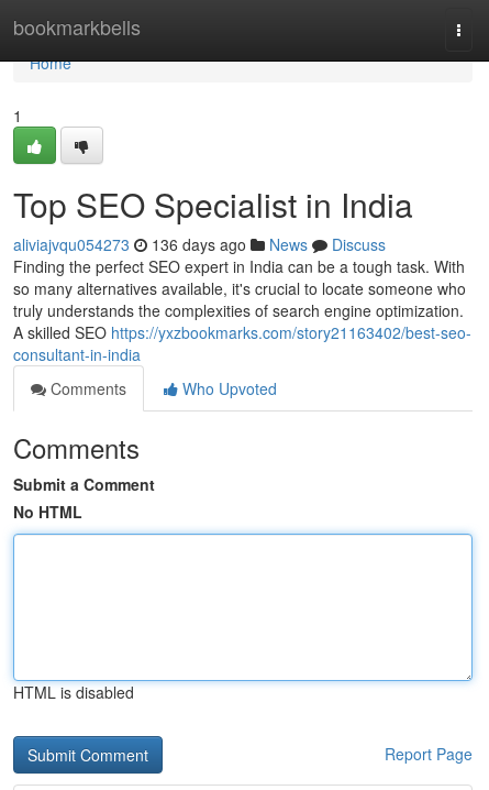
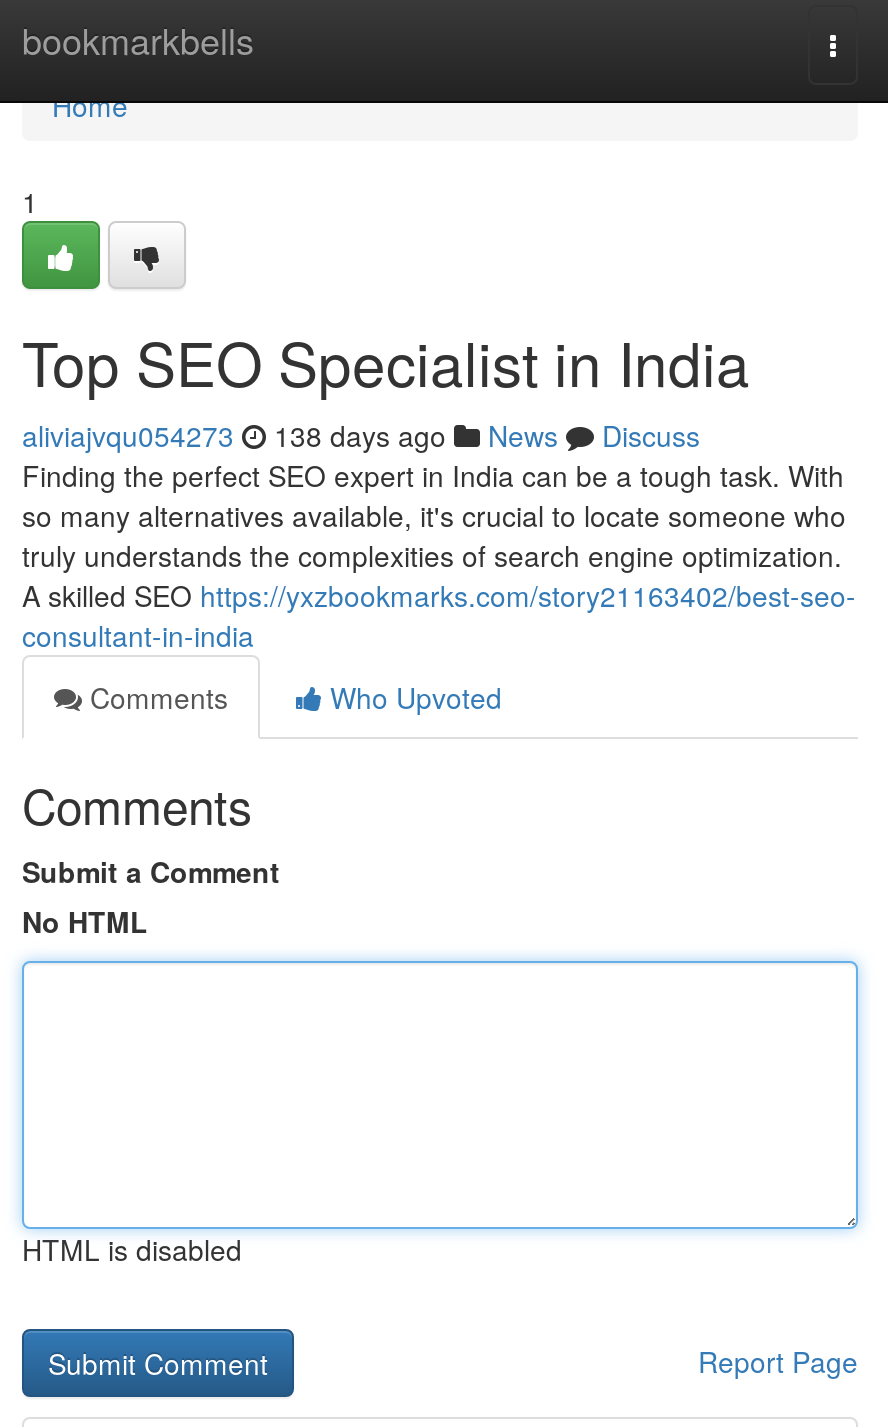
- aliviajvqu054273 136 days ago News Discuss
+ aliviajvqu054273 138 days ago News Discuss
